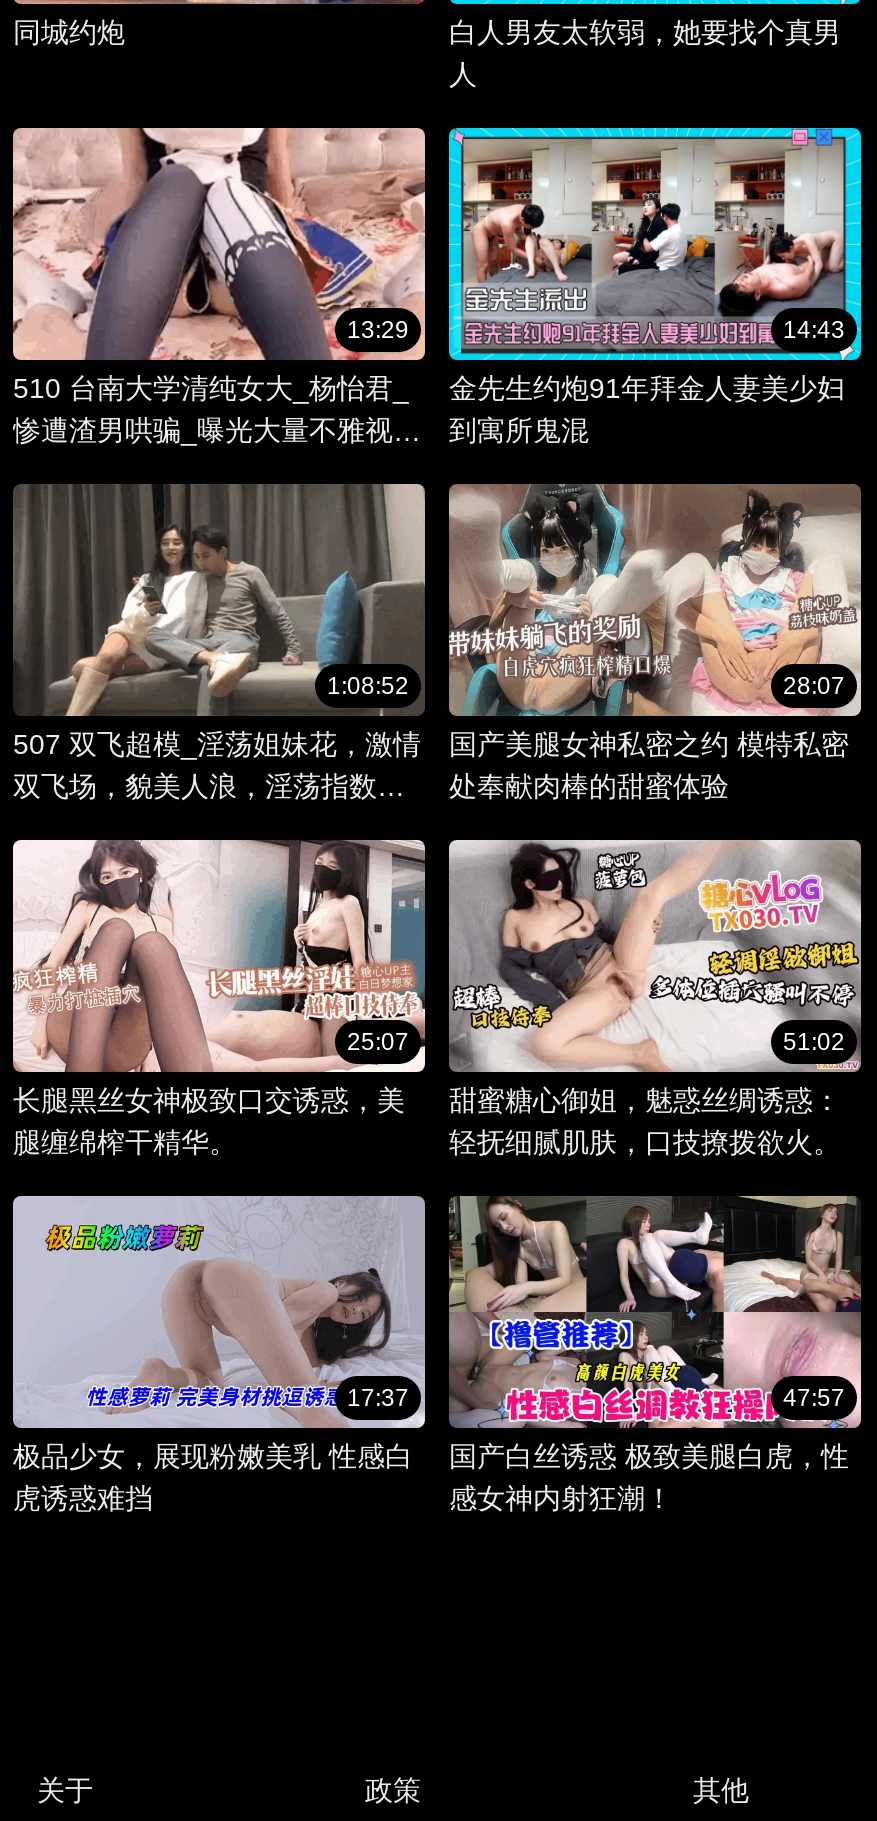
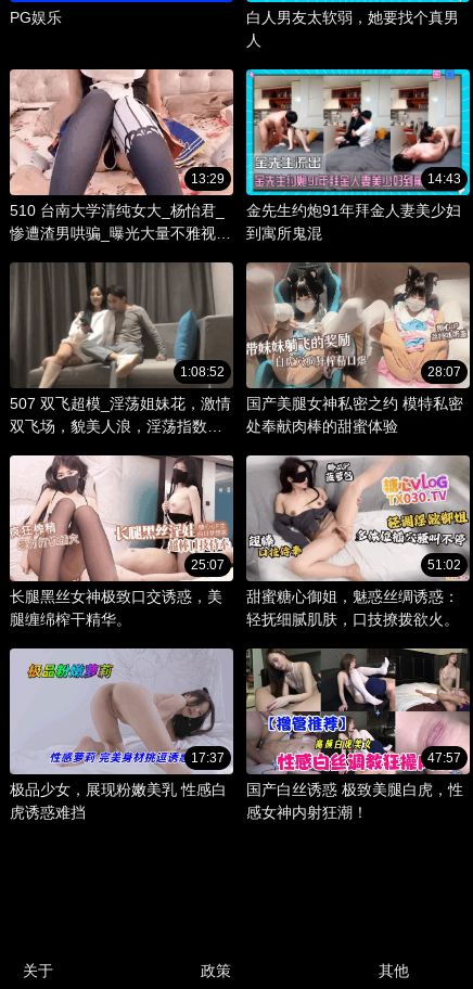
- 同城约炮
+ PG娱乐
